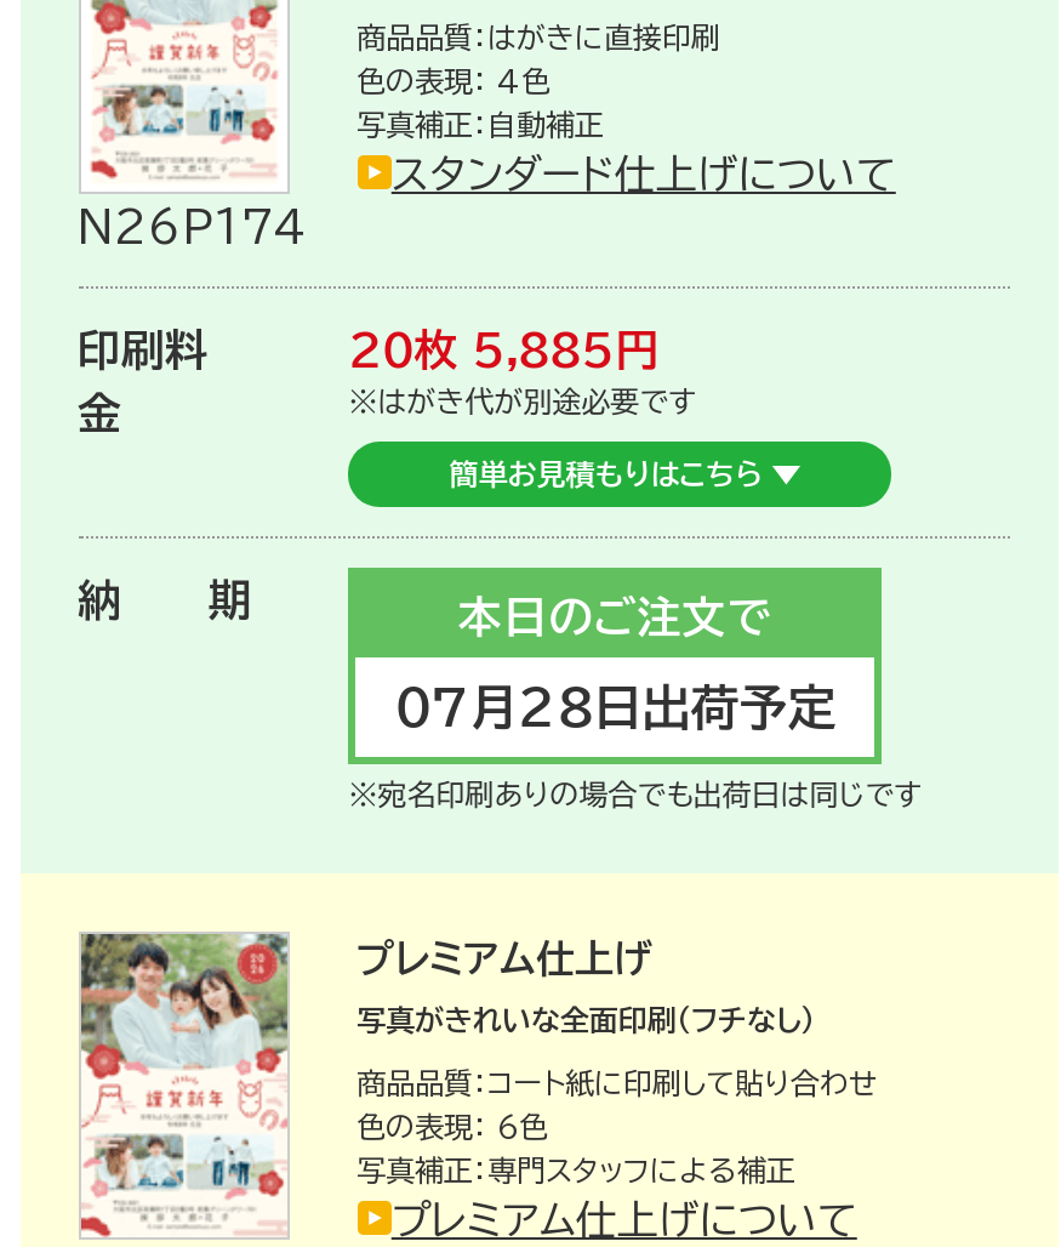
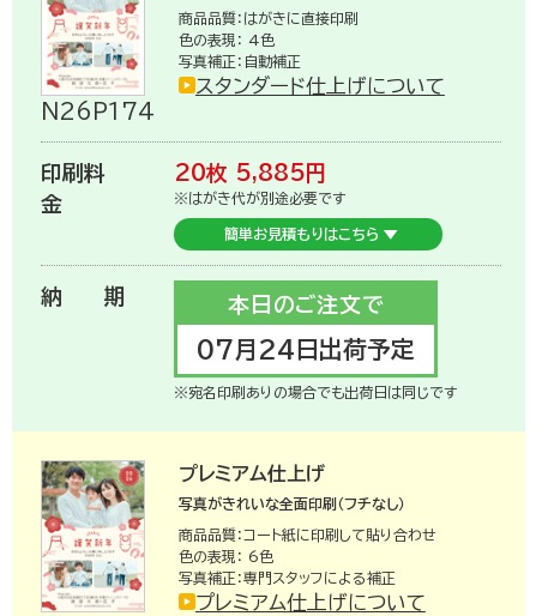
- 07月28日出荷予定
+ 07月24日出荷予定
